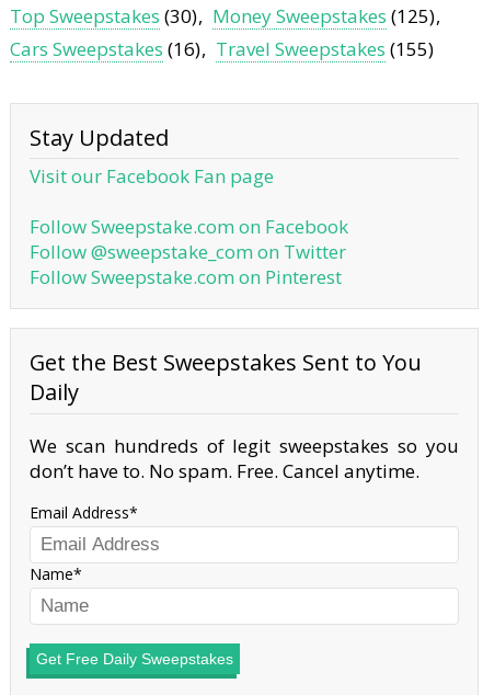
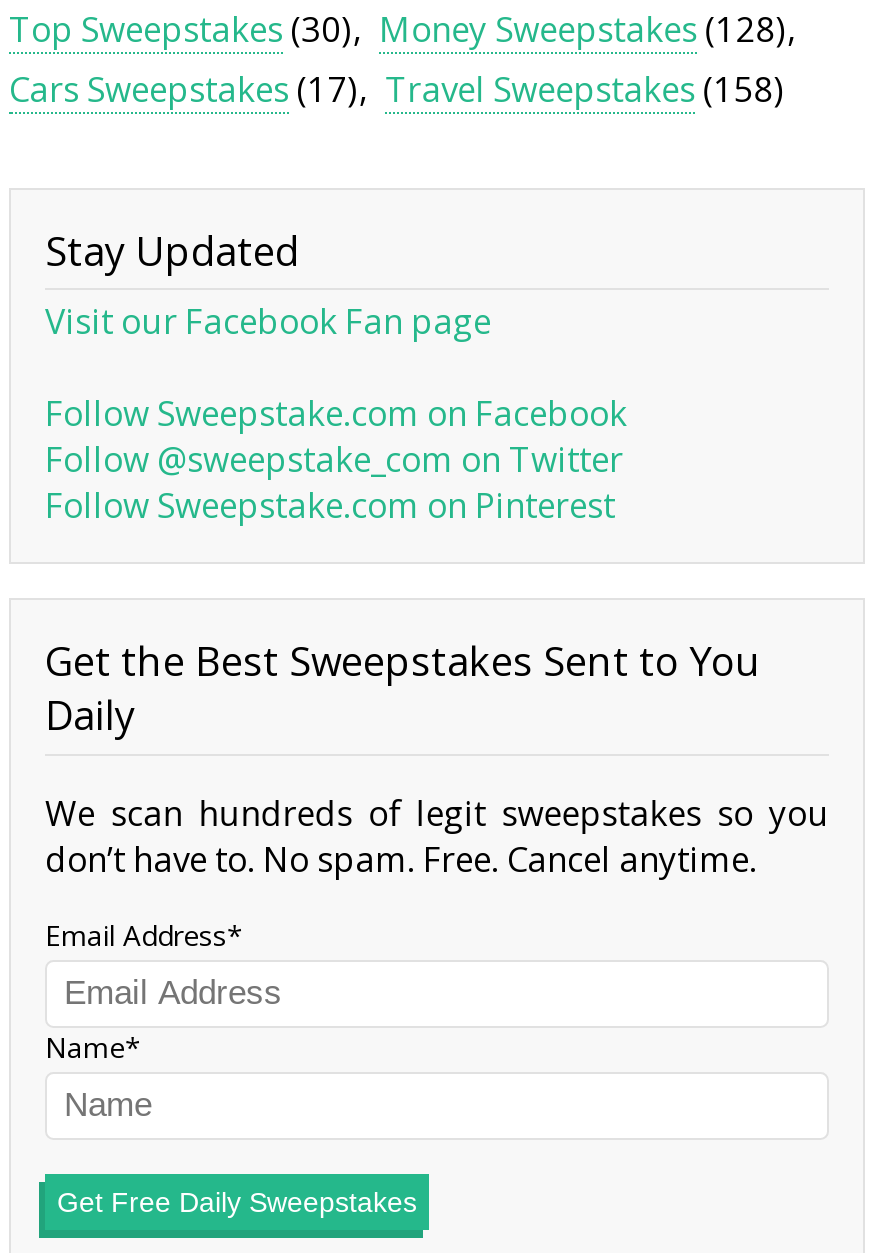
- Money Sweepstakes (125)
+ Money Sweepstakes (128)

- Cars Sweepstakes (16)
+ Cars Sweepstakes (17)

- Travel Sweepstakes (155)
+ Travel Sweepstakes (158)
